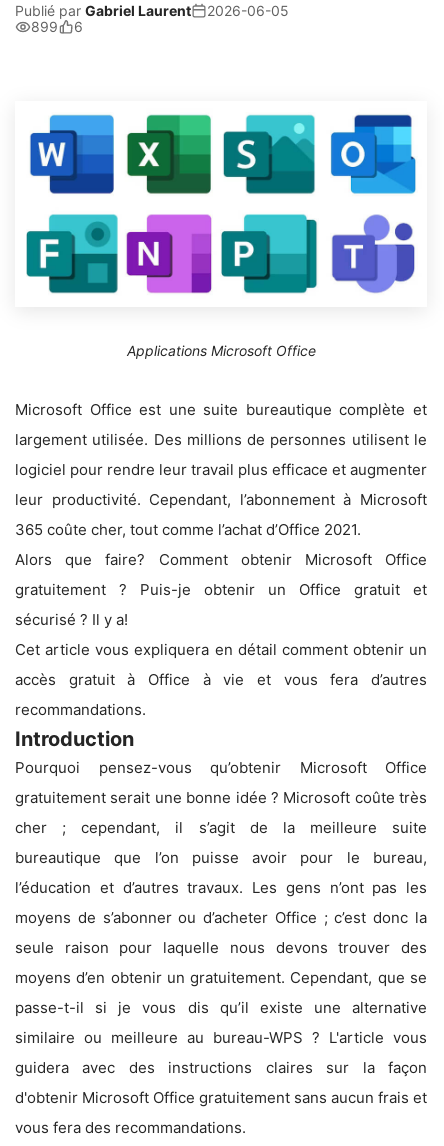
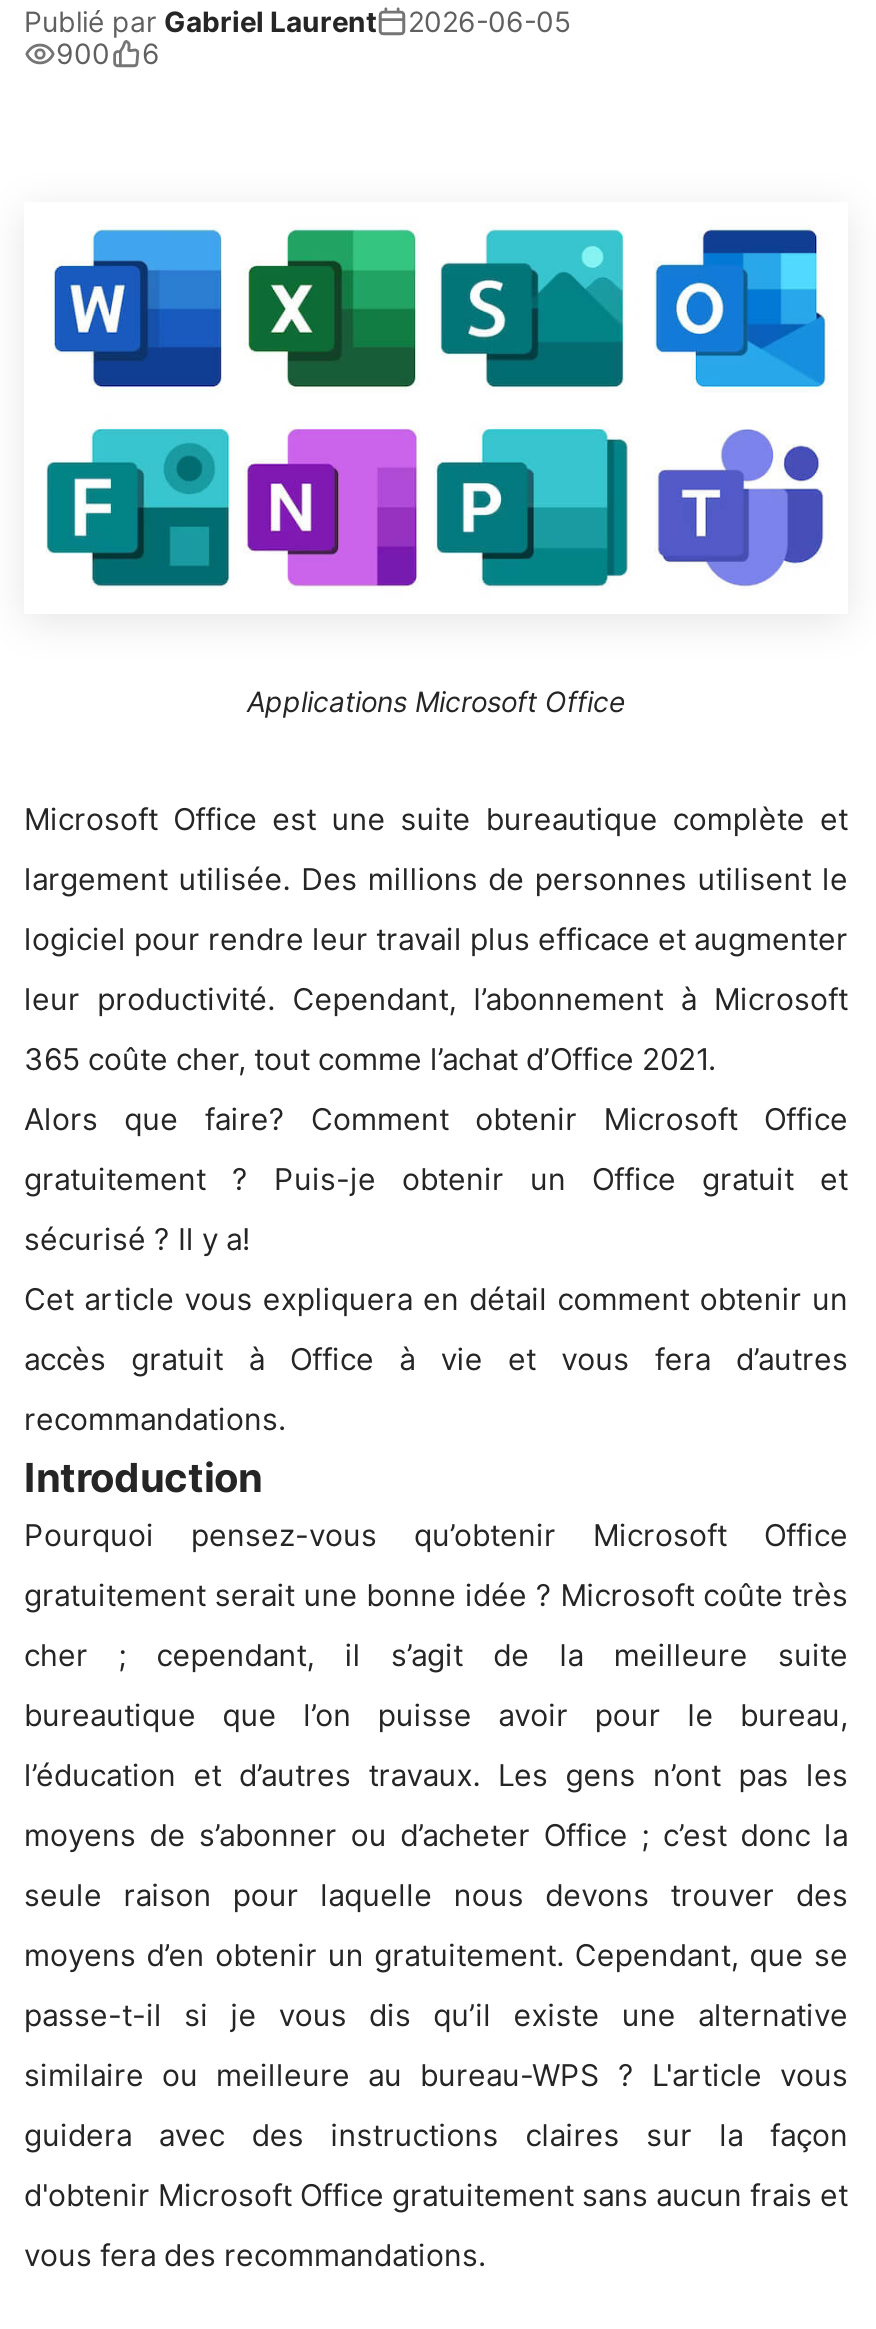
- 899 6
+ 900 6
